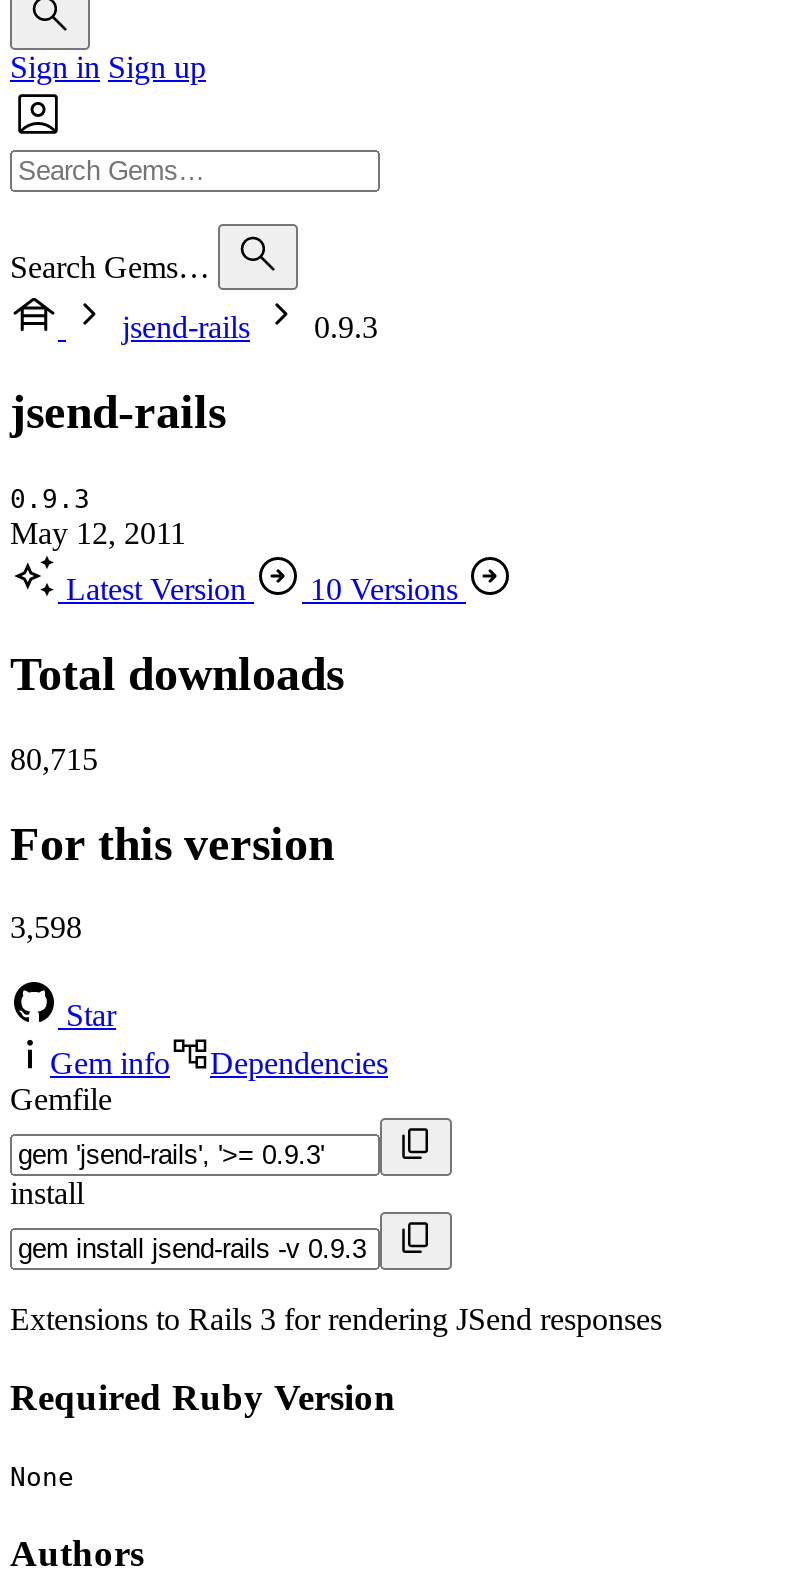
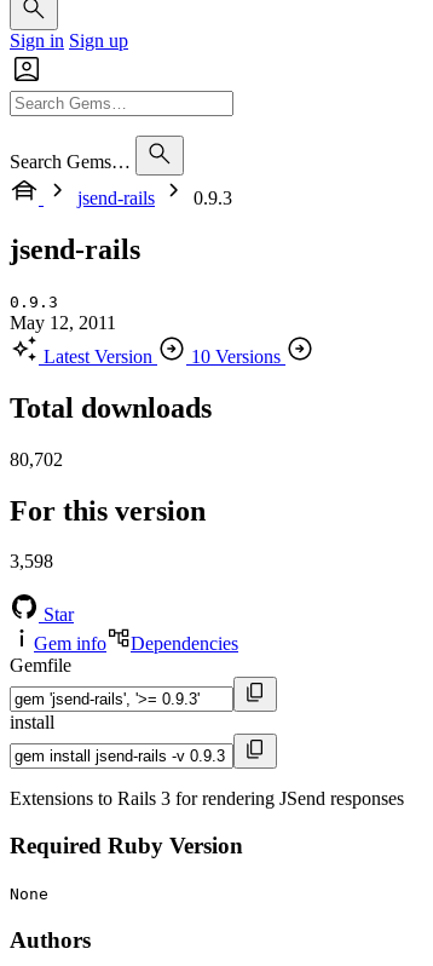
- 80,715
+ 80,702
